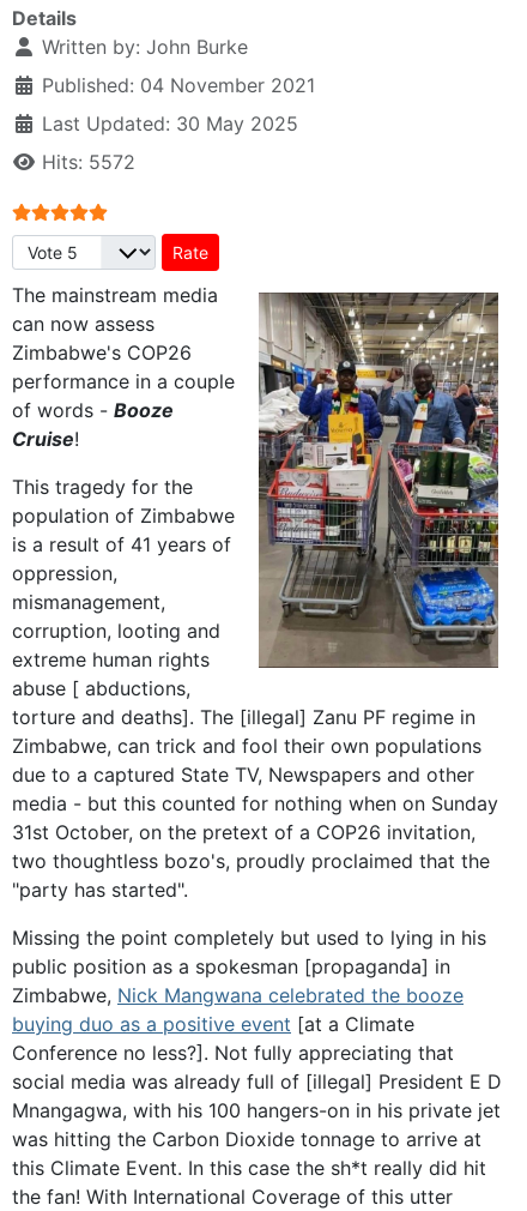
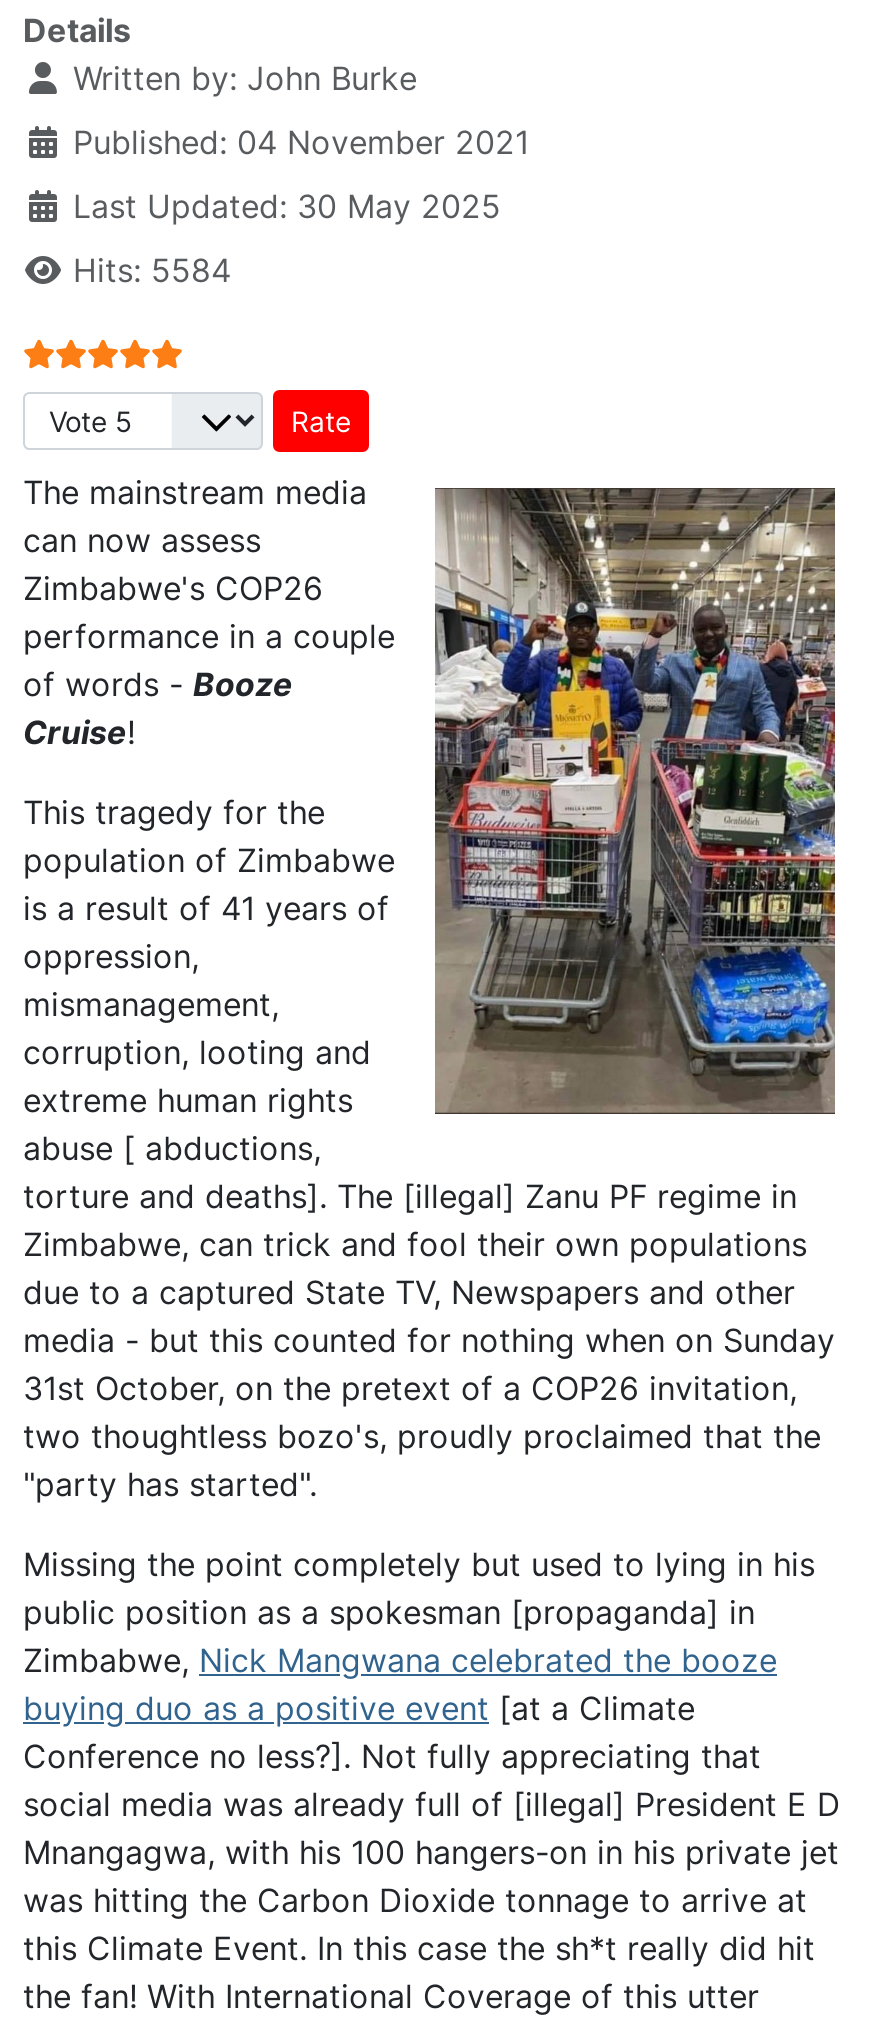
- Hits: 5572
+ Hits: 5584
